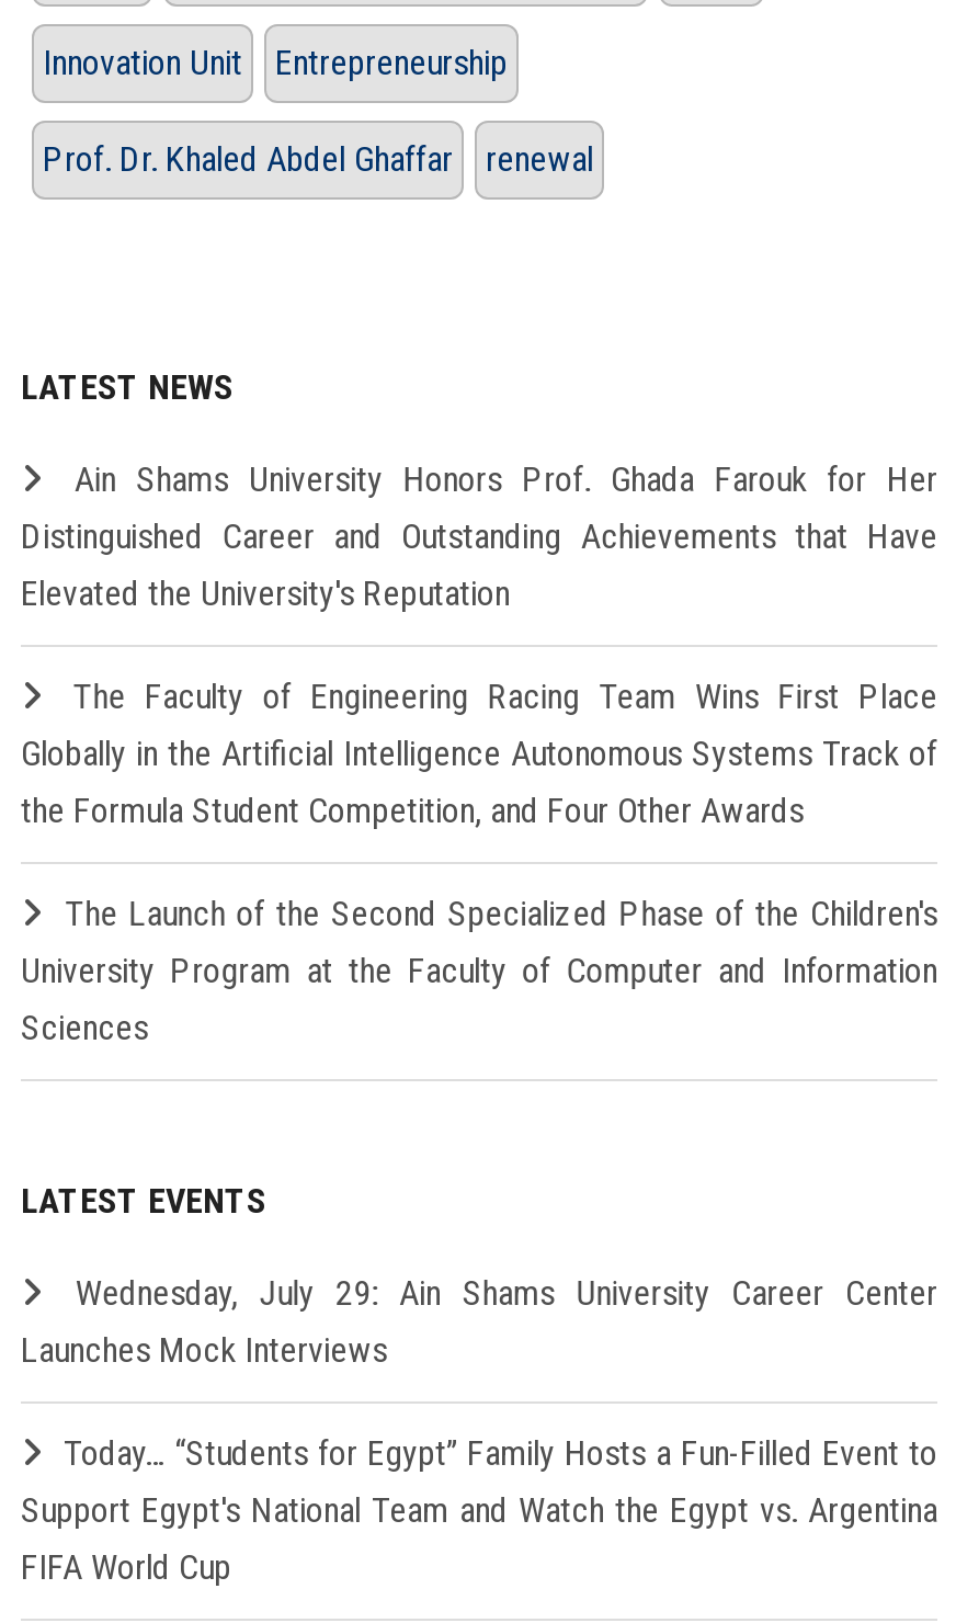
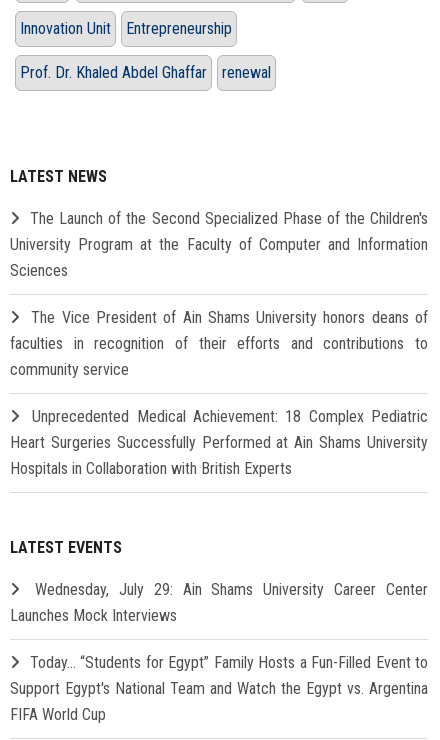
- Ain Shams University Honors Prof. Ghada Farouk for Her
- Distinguished Career and Outstanding Achievements that Have
- Elevated the University's Reputation
- The Faculty of Engineering Racing Team Wins First Place
- Globally in the Artificial Intelligence Autonomous Systems Track of
- the Formula Student Competition, and Four Other Awards

moved up: The Launch of the Second Specialized Phase of the Children's | University Program at the Faculty of Computer and Information | Sciences

+ The Vice President of Ain Shams University honors deans of
+ faculties in recognition of their efforts and contributions to
+ community service
+ Unprecedented Medical Achievement: 18 Complex Pediatric
+ Heart Surgeries Successfully Performed at Ain Shams University
+ Hospitals in Collaboration with British Experts
